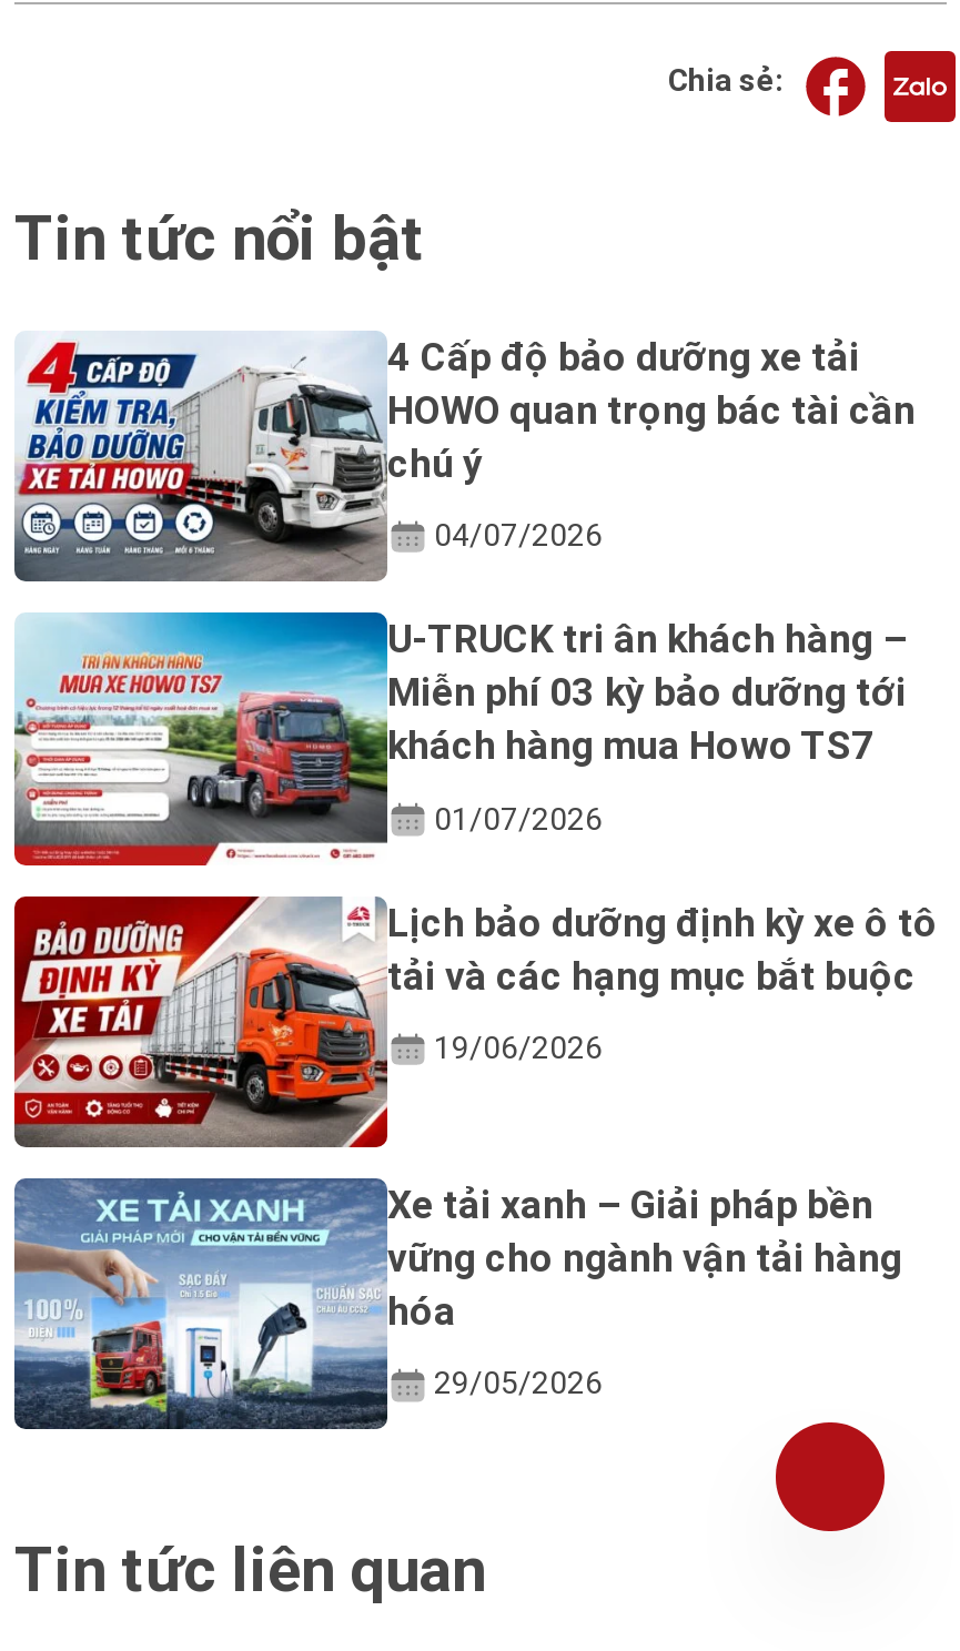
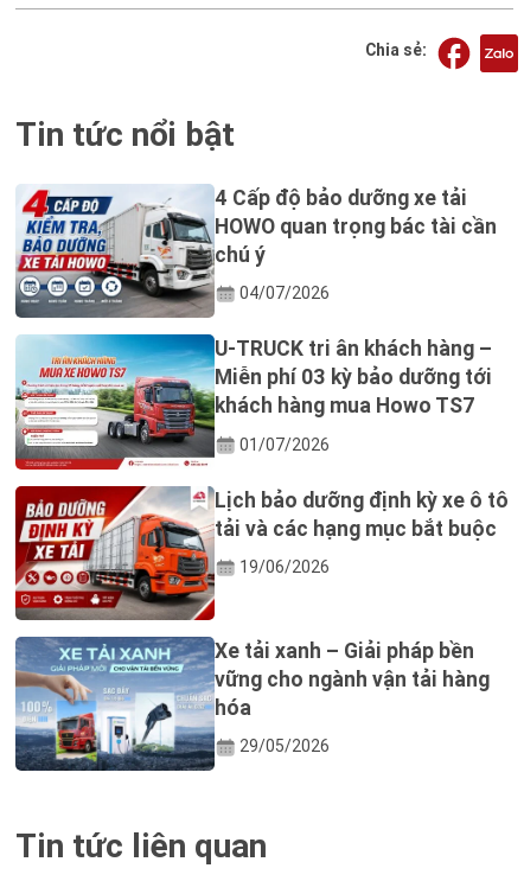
- [image]
